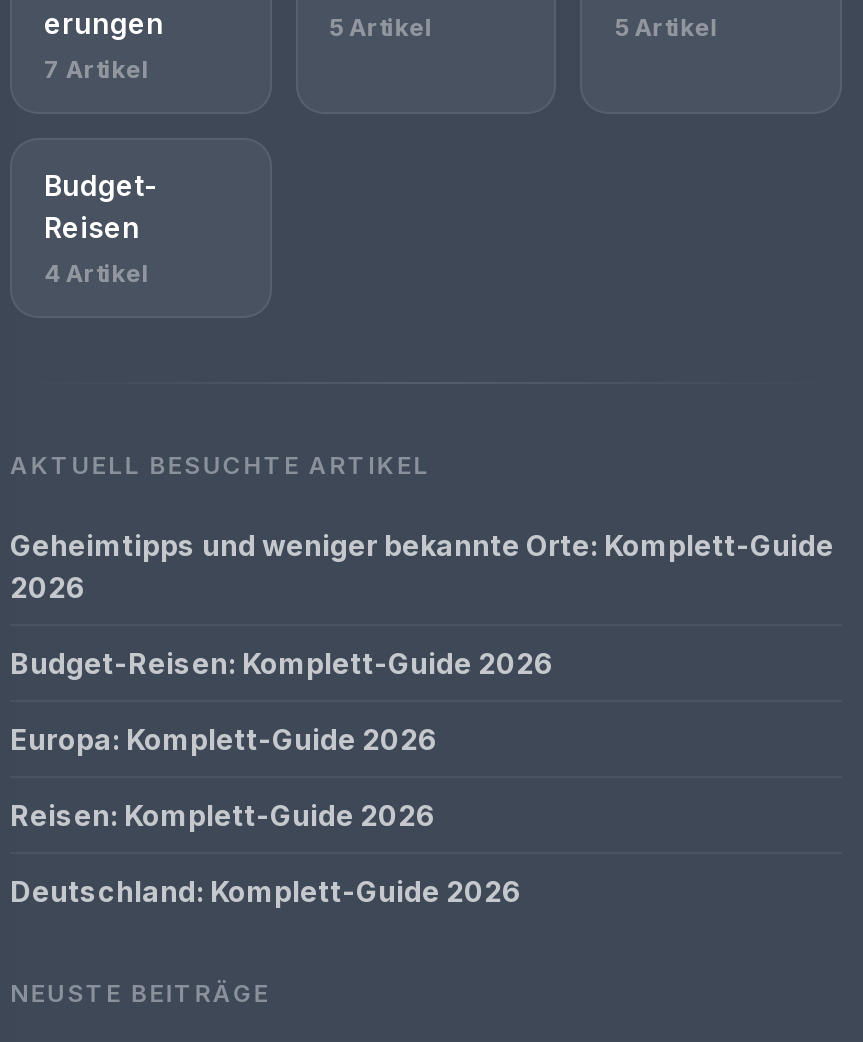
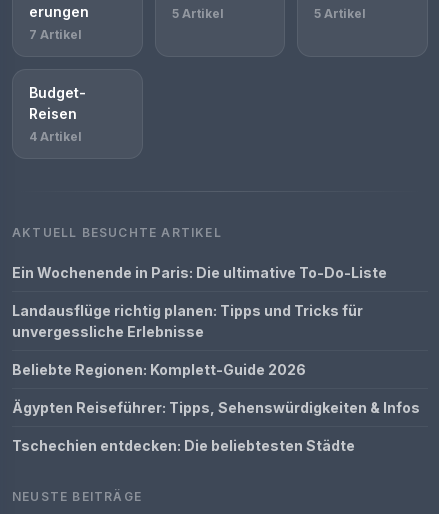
- Geheimtipps und weniger bekannte Orte: Komplett-Guide
- 2026
+ Ein Wochenende in Paris: Die ultimative To-Do-Liste

- Budget-Reisen: Komplett-Guide 2026
+ Landausflüge richtig planen: Tipps und Tricks für
+ unvergessliche Erlebnisse

- Europa: Komplett-Guide 2026
+ Beliebte Regionen: Komplett-Guide 2026

- Reisen: Komplett-Guide 2026
+ Ägypten Reiseführer: Tipps, Sehenswürdigkeiten & Infos

- Deutschland: Komplett-Guide 2026
+ Tschechien entdecken: Die beliebtesten Städte
